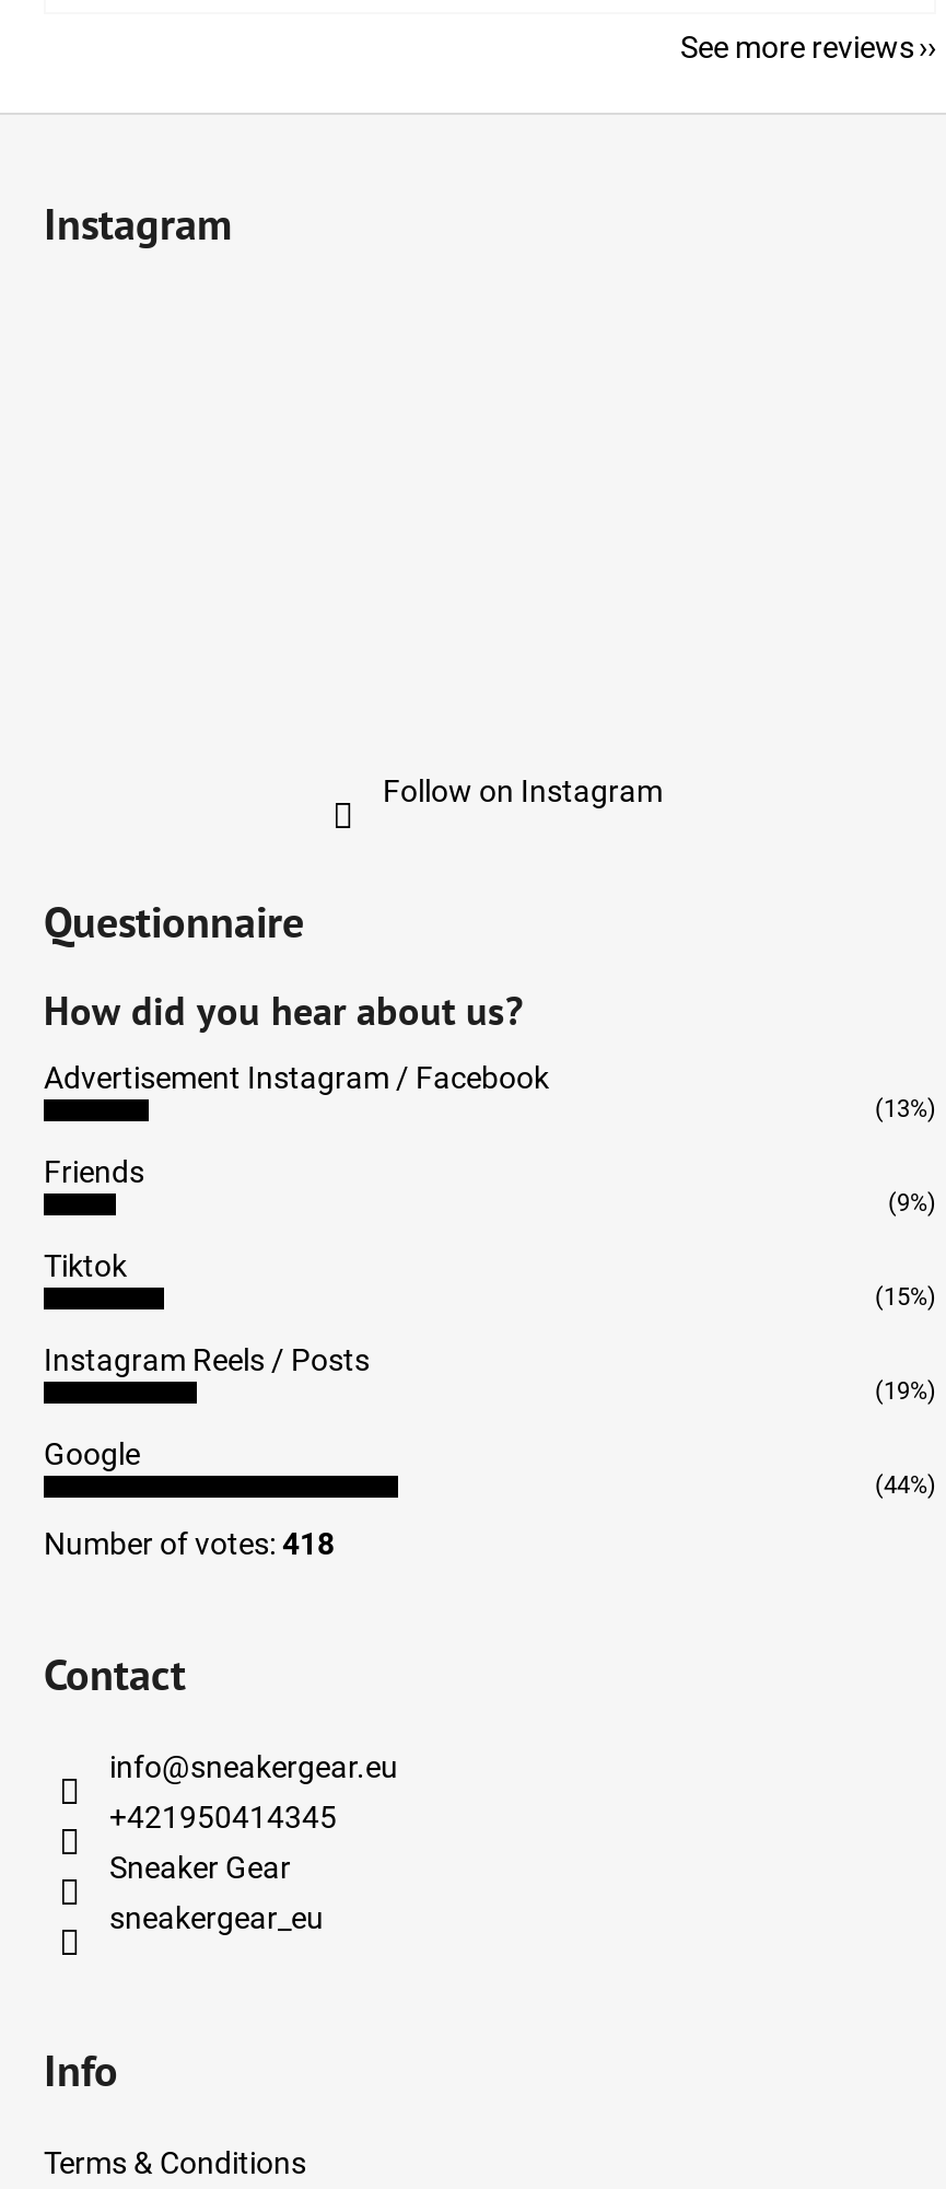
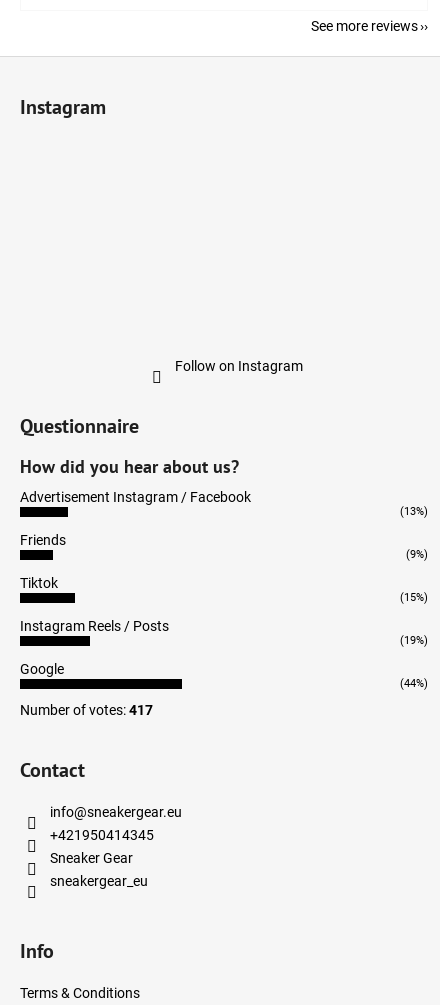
- Number of votes: 418
+ Number of votes: 417
